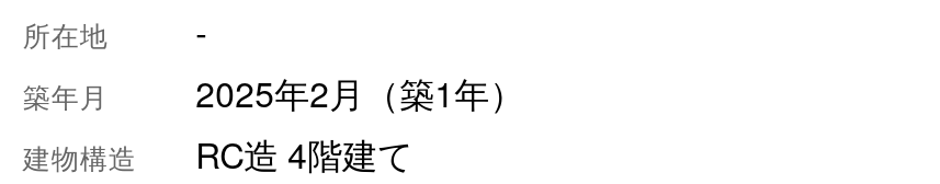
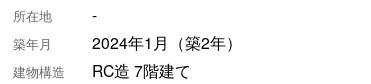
- 2025年2月（築1年）
+ 2024年1月（築2年）

- 建物構造 RC造 4階建て
+ 建物構造 RC造 7階建て
